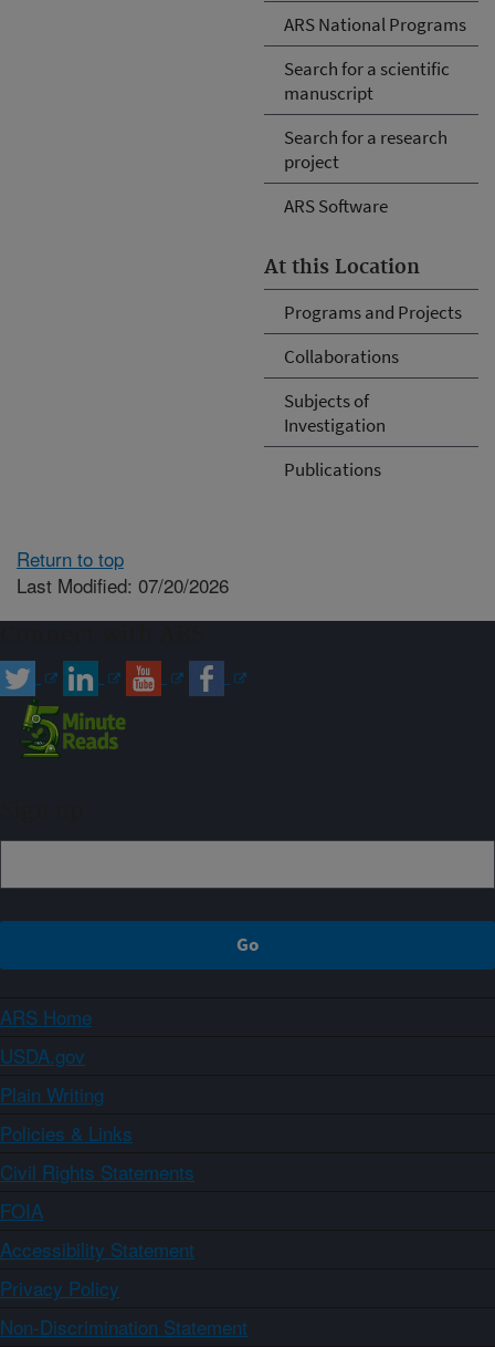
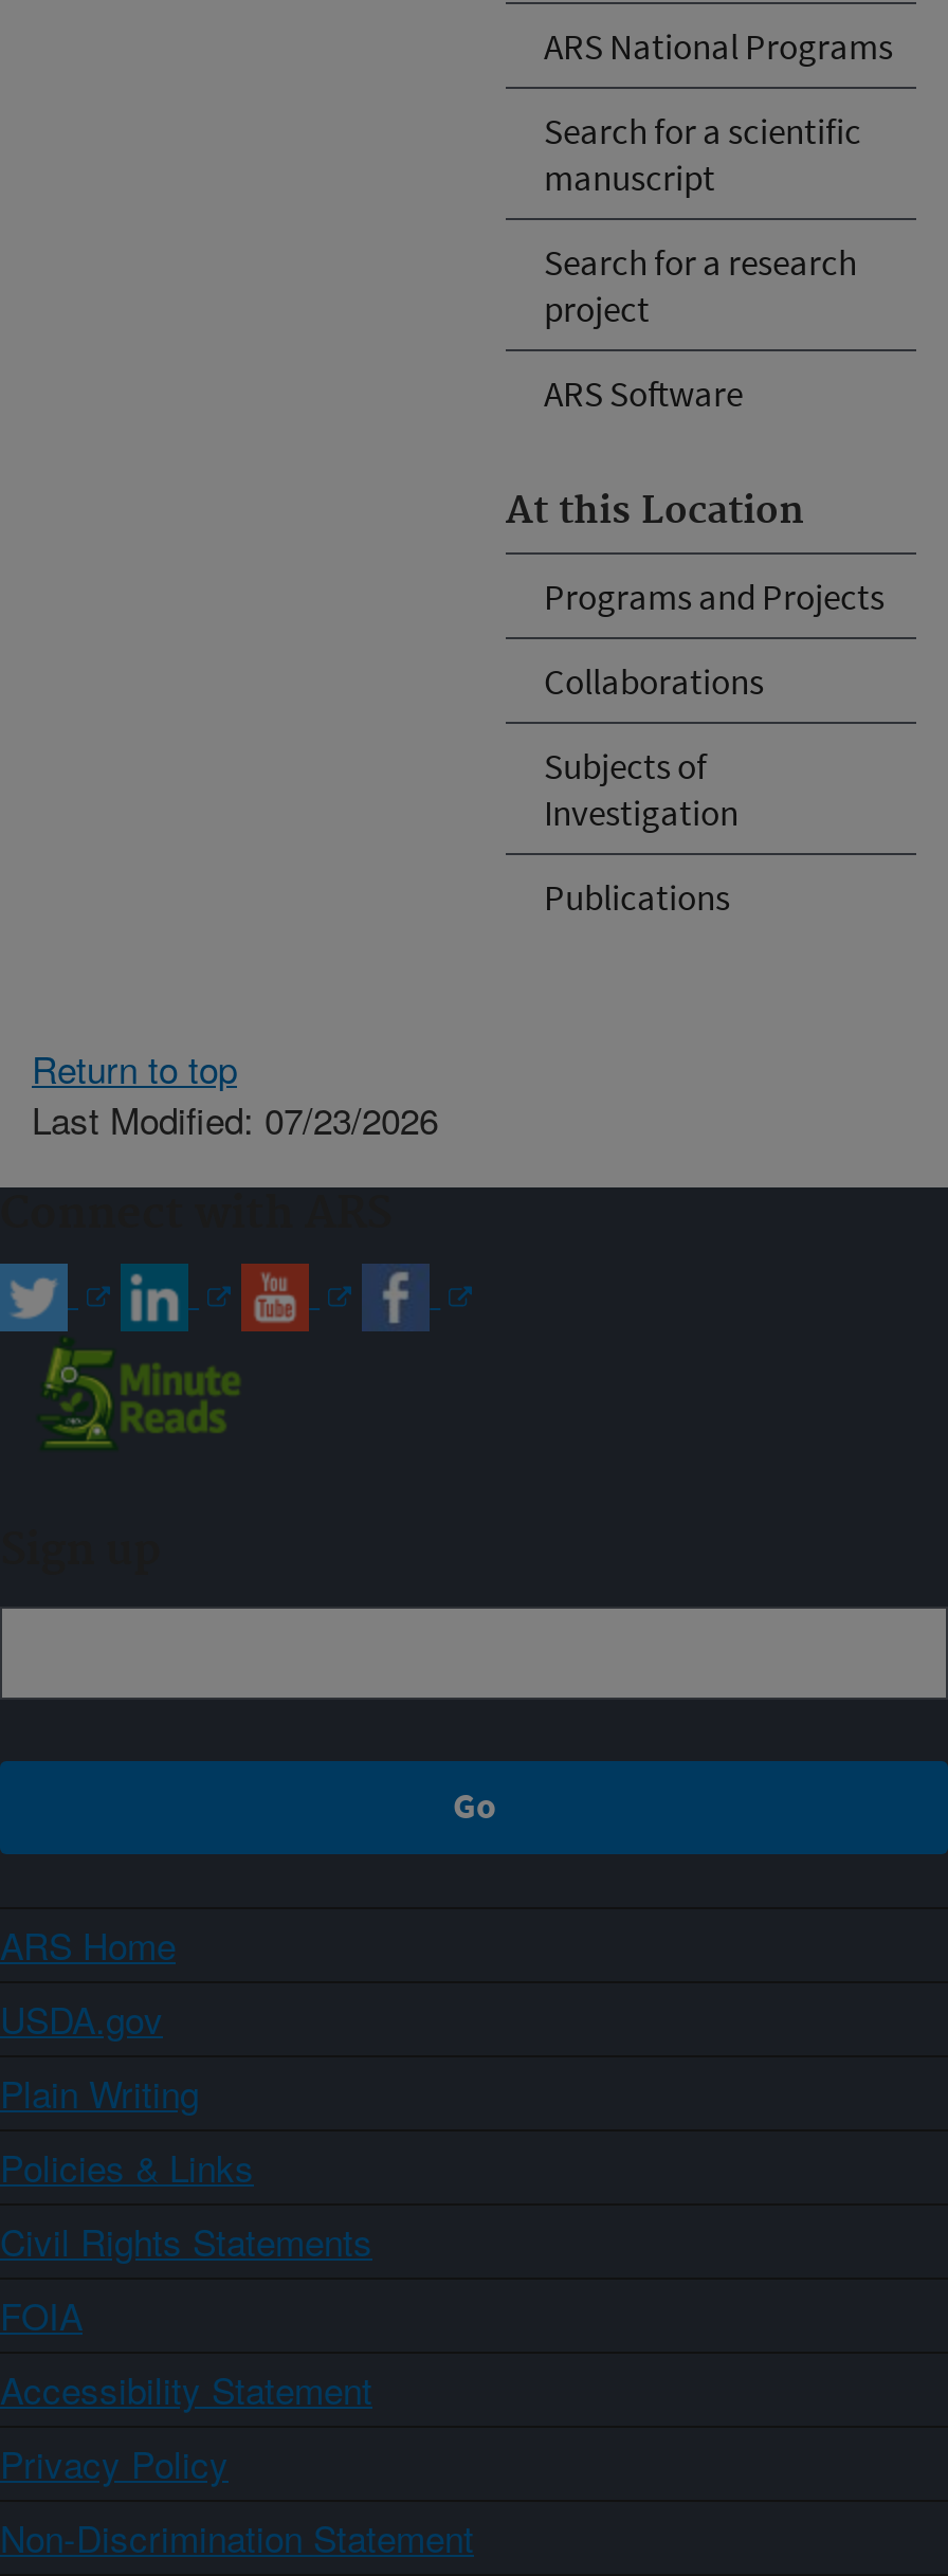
- Last Modified: 07/20/2026
+ Last Modified: 07/23/2026
